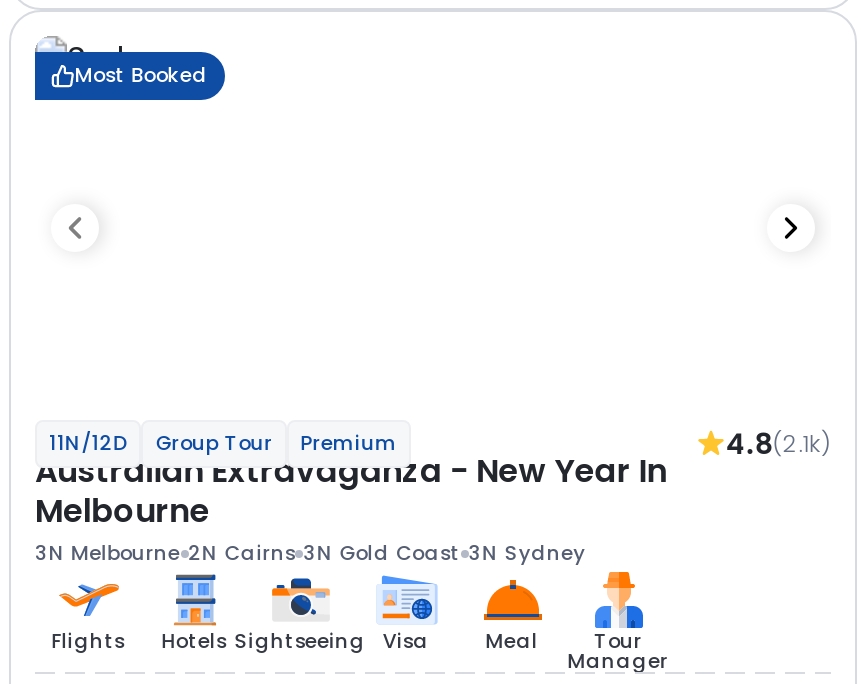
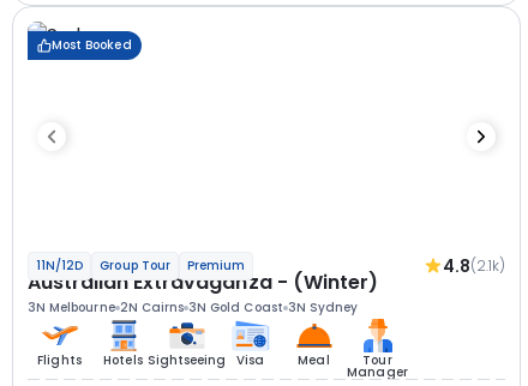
- Australian Extravaganza - New Year In
- Melbourne
+ Australian Extravaganza - (Winter)
